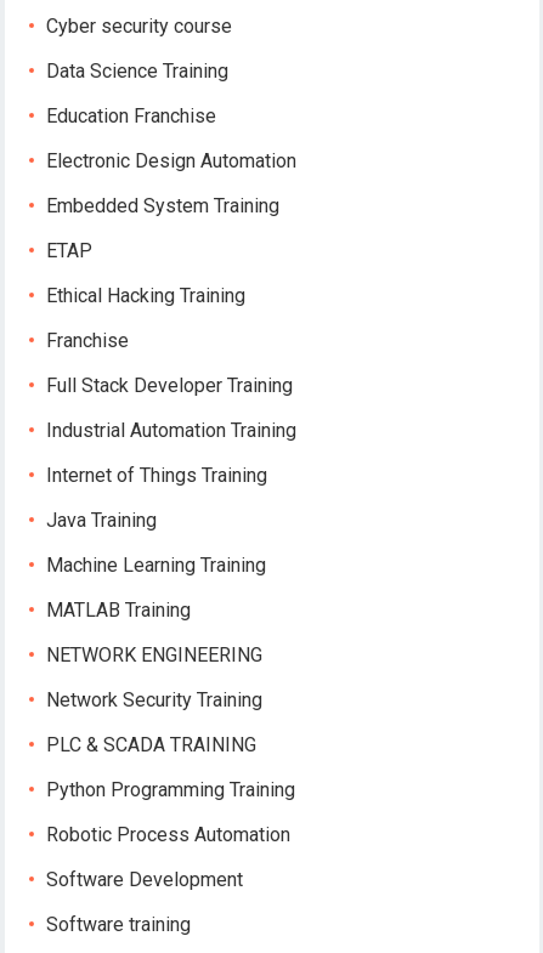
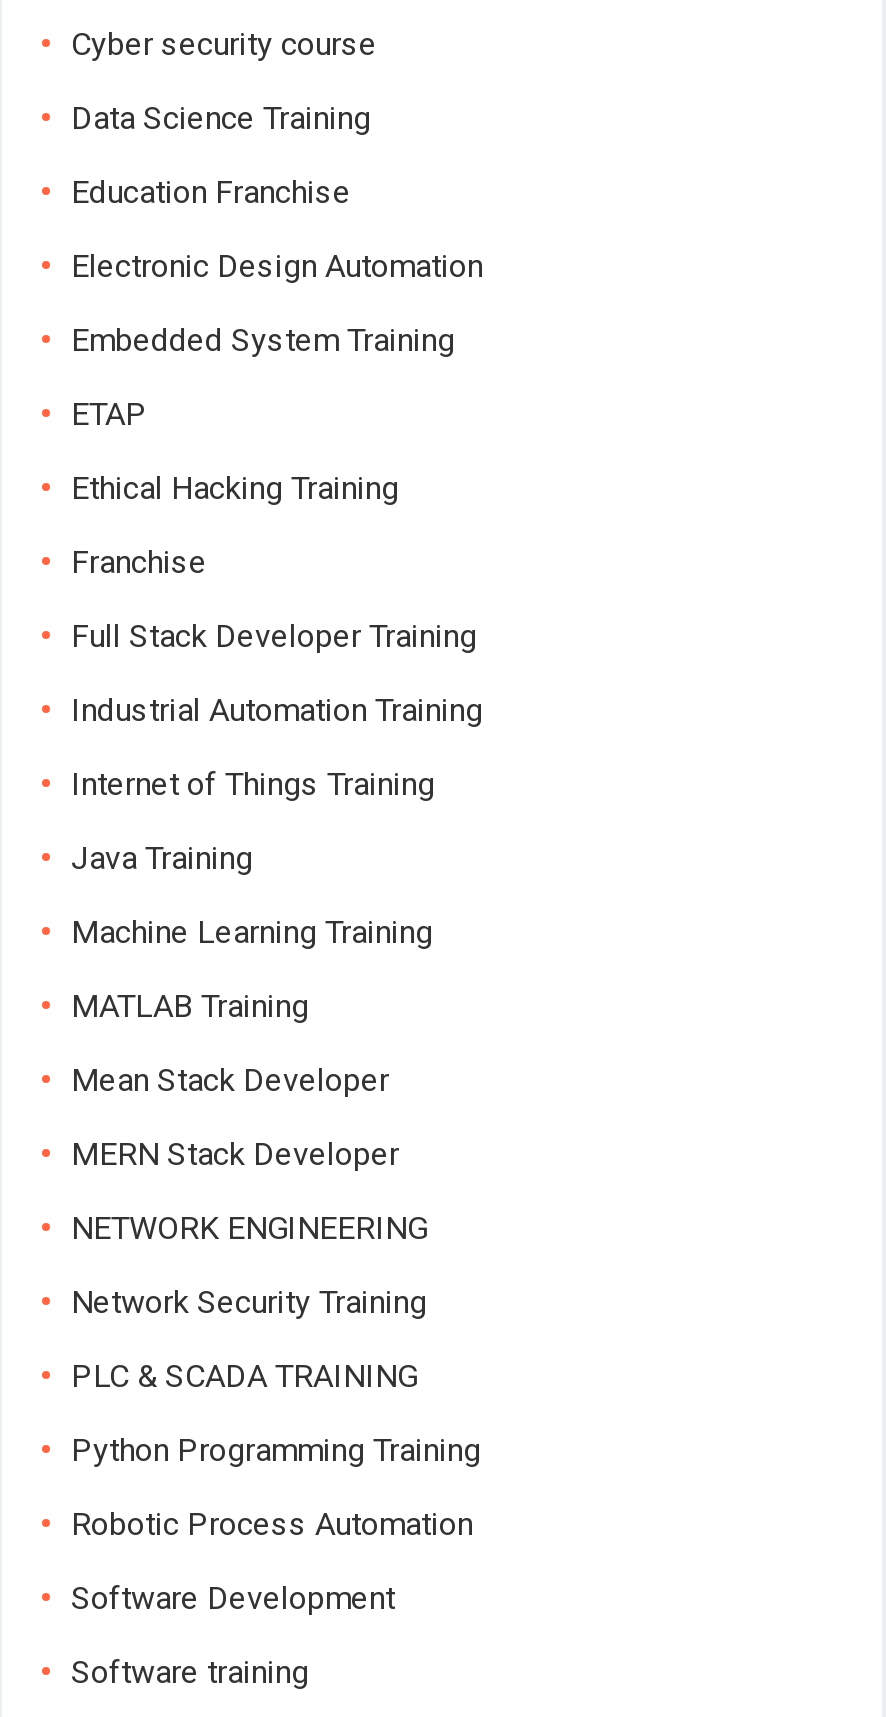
+ Mean Stack Developer
+ MERN Stack Developer
